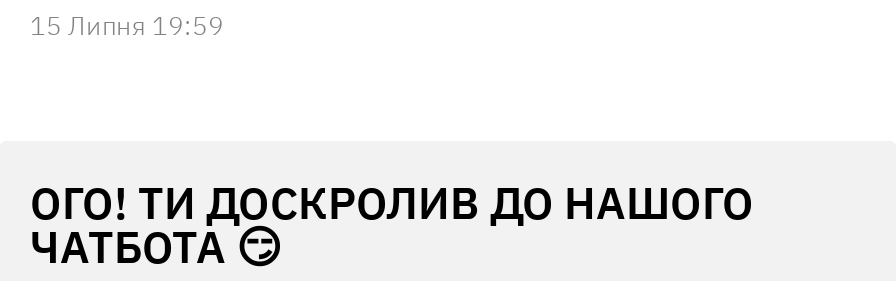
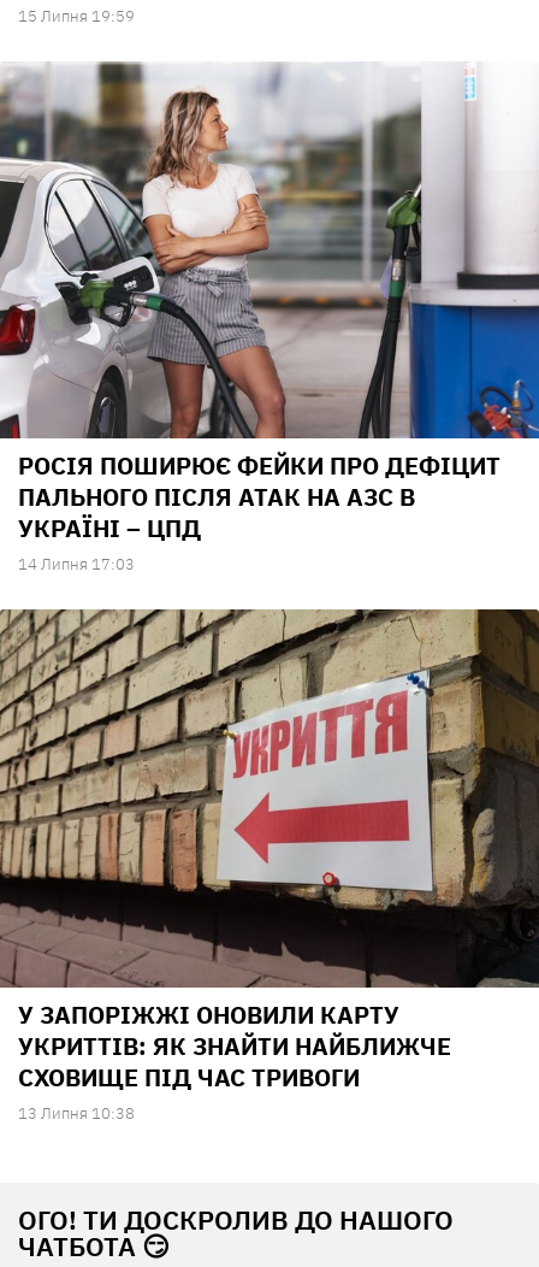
+ [image]
+ РОСІЯ ПОШИРЮЄ ФЕЙКИ ПРО ДЕФІЦИТ
+ ПАЛЬНОГО ПІСЛЯ АТАК НА АЗС В
+ УКРАЇНІ – ЦПД
+ 14 Липня 17:03

+ [image]
+ У ЗАПОРІЖЖІ ОНОВИЛИ КАРТУ
+ УКРИТТІВ: ЯК ЗНАЙТИ НАЙБЛИЖЧЕ
+ СХОВИЩЕ ПІД ЧАС ТРИВОГИ
+ 13 Липня 10:38
